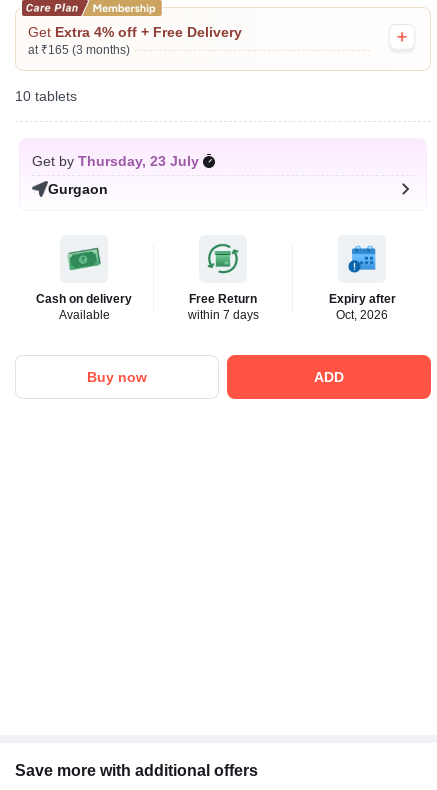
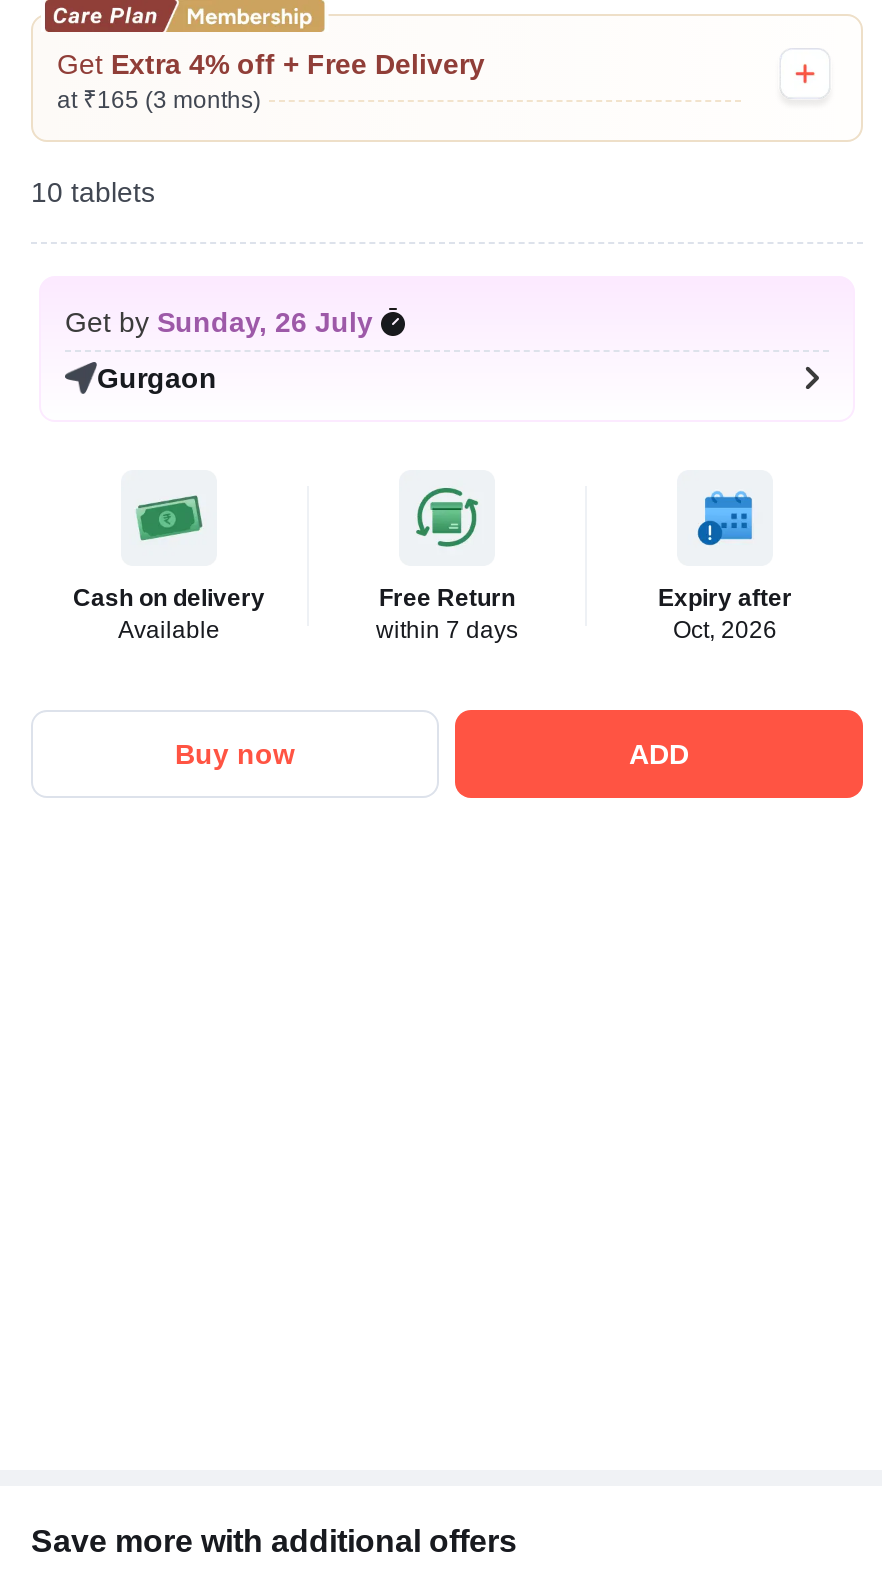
- Get by Thursday, 23 July
+ Get by Sunday, 26 July
